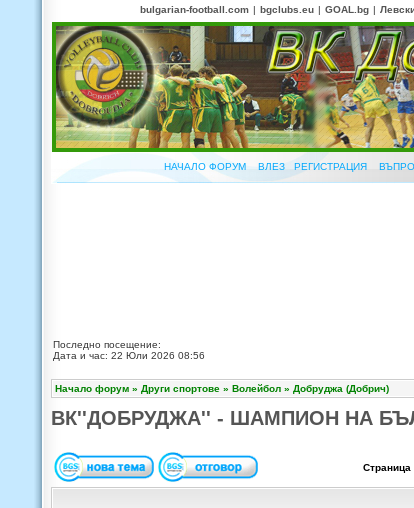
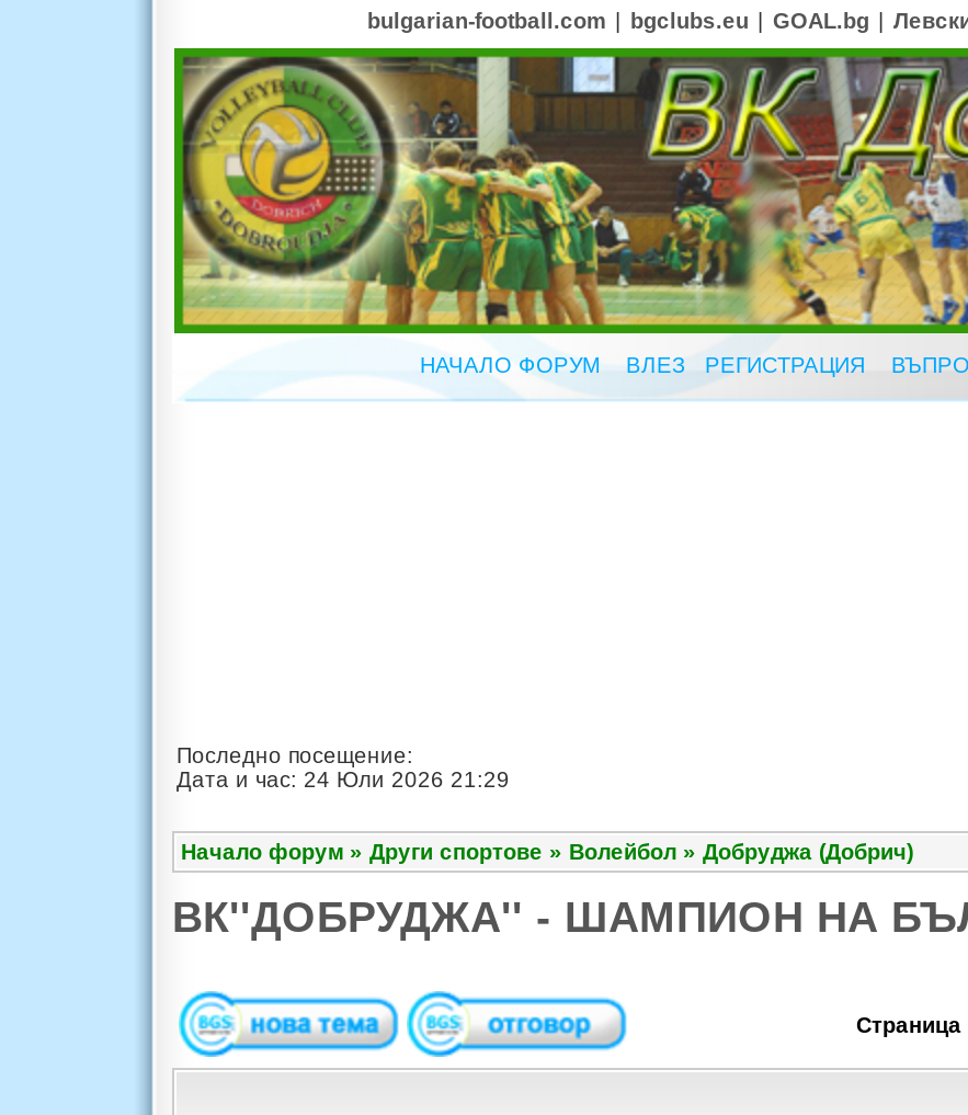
- Дата и час: 22 Юли 2026 08:56
+ Дата и час: 24 Юли 2026 21:29
